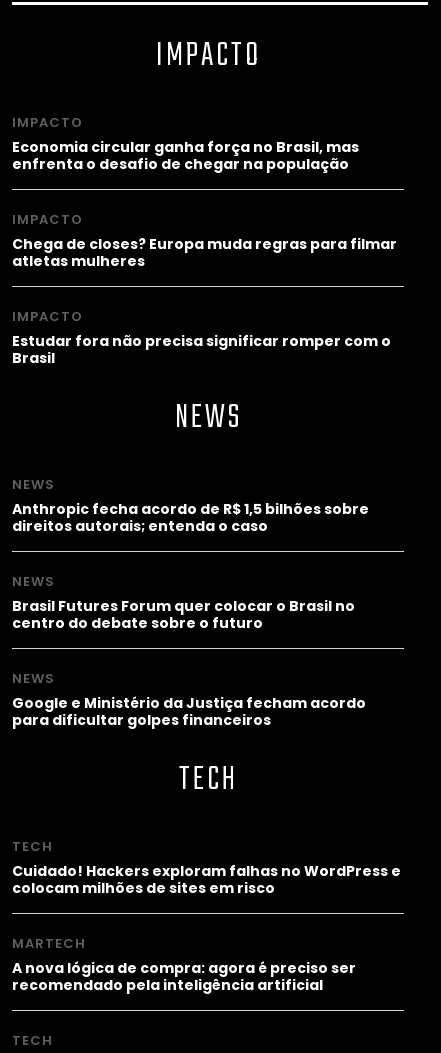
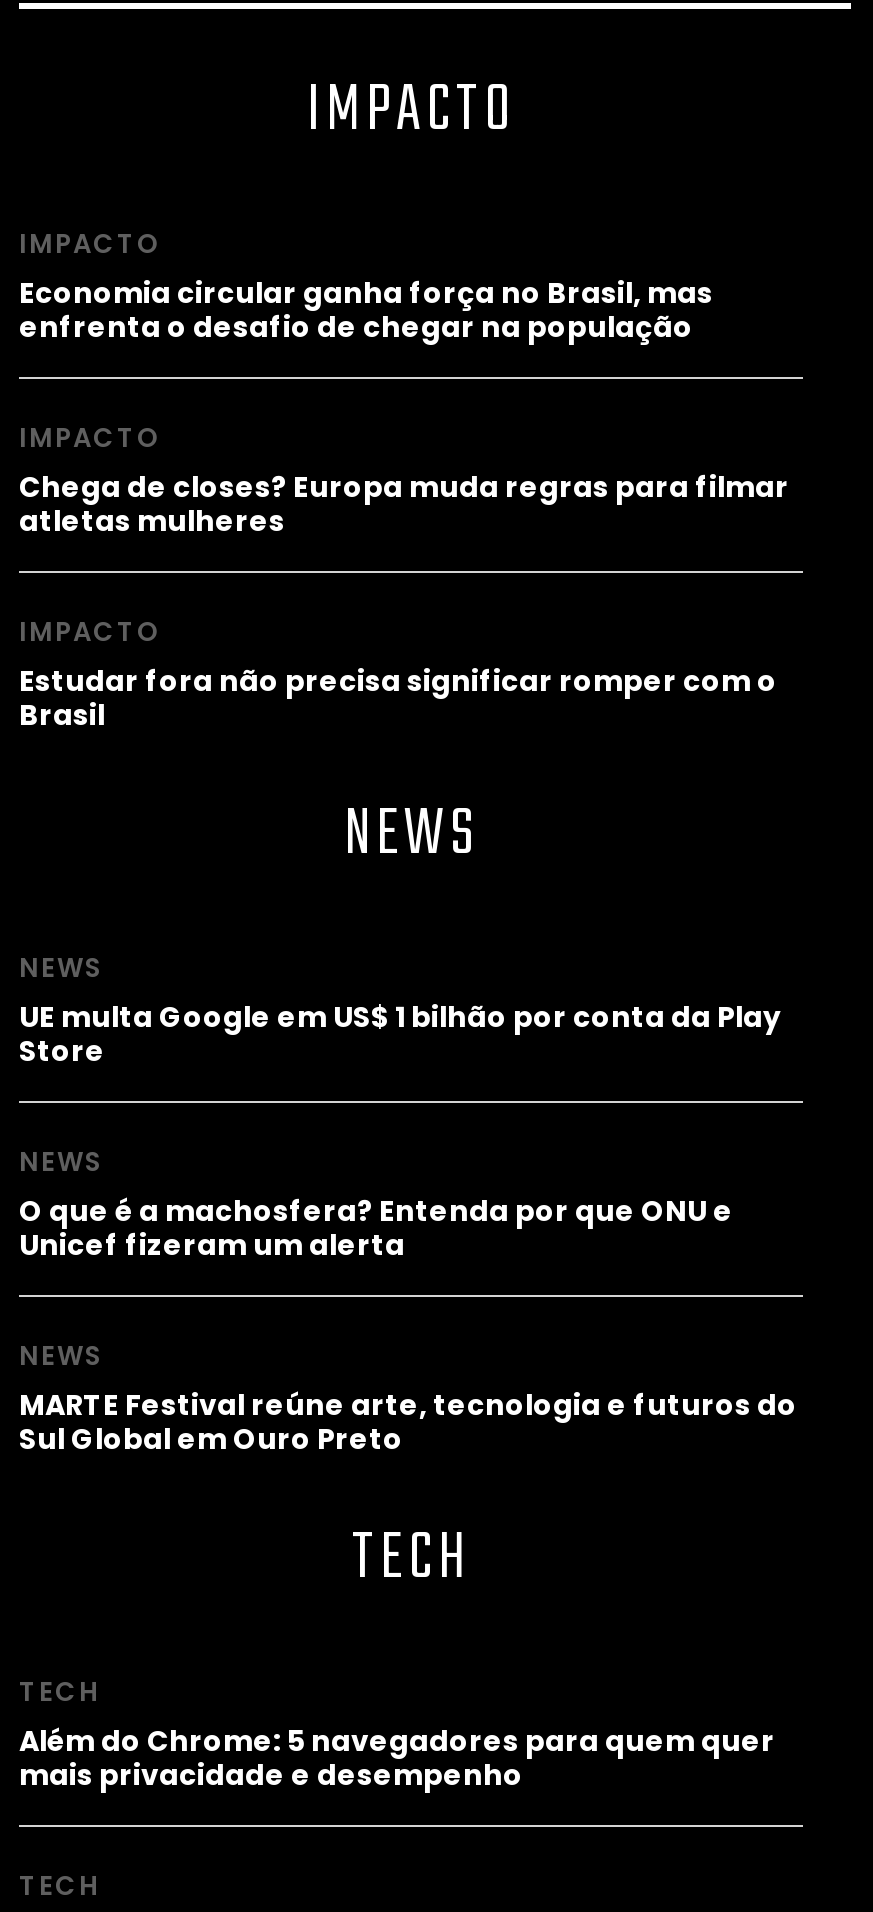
- Anthropic fecha acordo de R$ 1,5 bilhões sobre
- direitos autorais; entenda o caso
+ UE multa Google em US$ 1 bilhão por conta da Play
+ Store

- Brasil Futures Forum quer colocar o Brasil no
- centro do debate sobre o futuro
+ O que é a machosfera? Entenda por que ONU e
+ Unicef fizeram um alerta

- Google e Ministério da Justiça fecham acordo
- para dificultar golpes financeiros
+ MARTE Festival reúne arte, tecnologia e futuros do
+ Sul Global em Ouro Preto

- Cuidado! Hackers exploram falhas no WordPress e
- colocam milhões de sites em risco
- MARTECH
- A nova lógica de compra: agora é preciso ser
- recomendado pela inteligência artificial
+ Além do Chrome: 5 navegadores para quem quer
+ mais privacidade e desempenho
